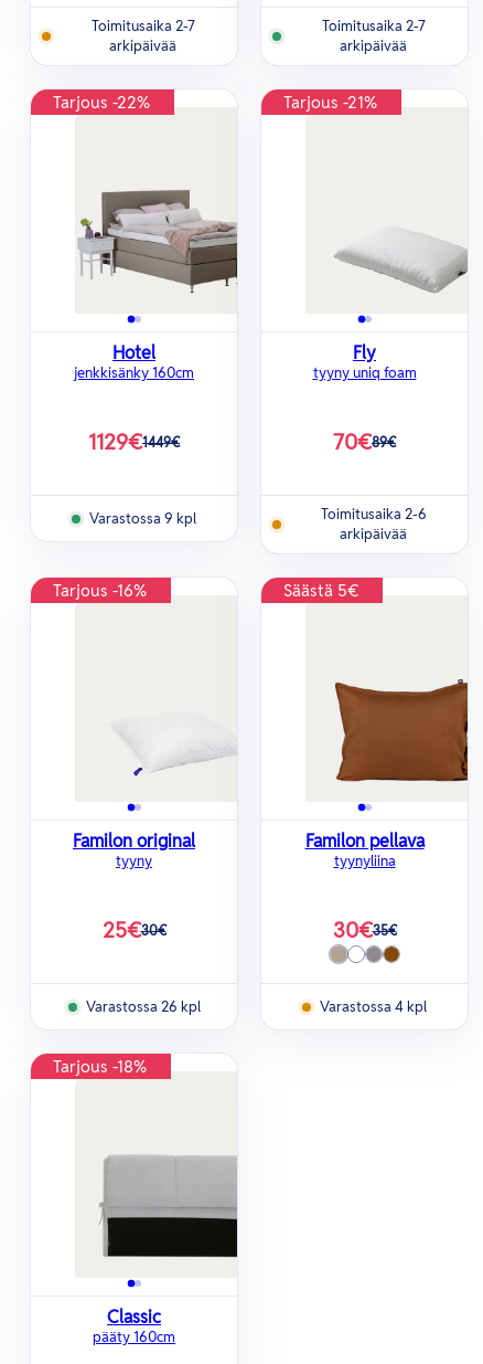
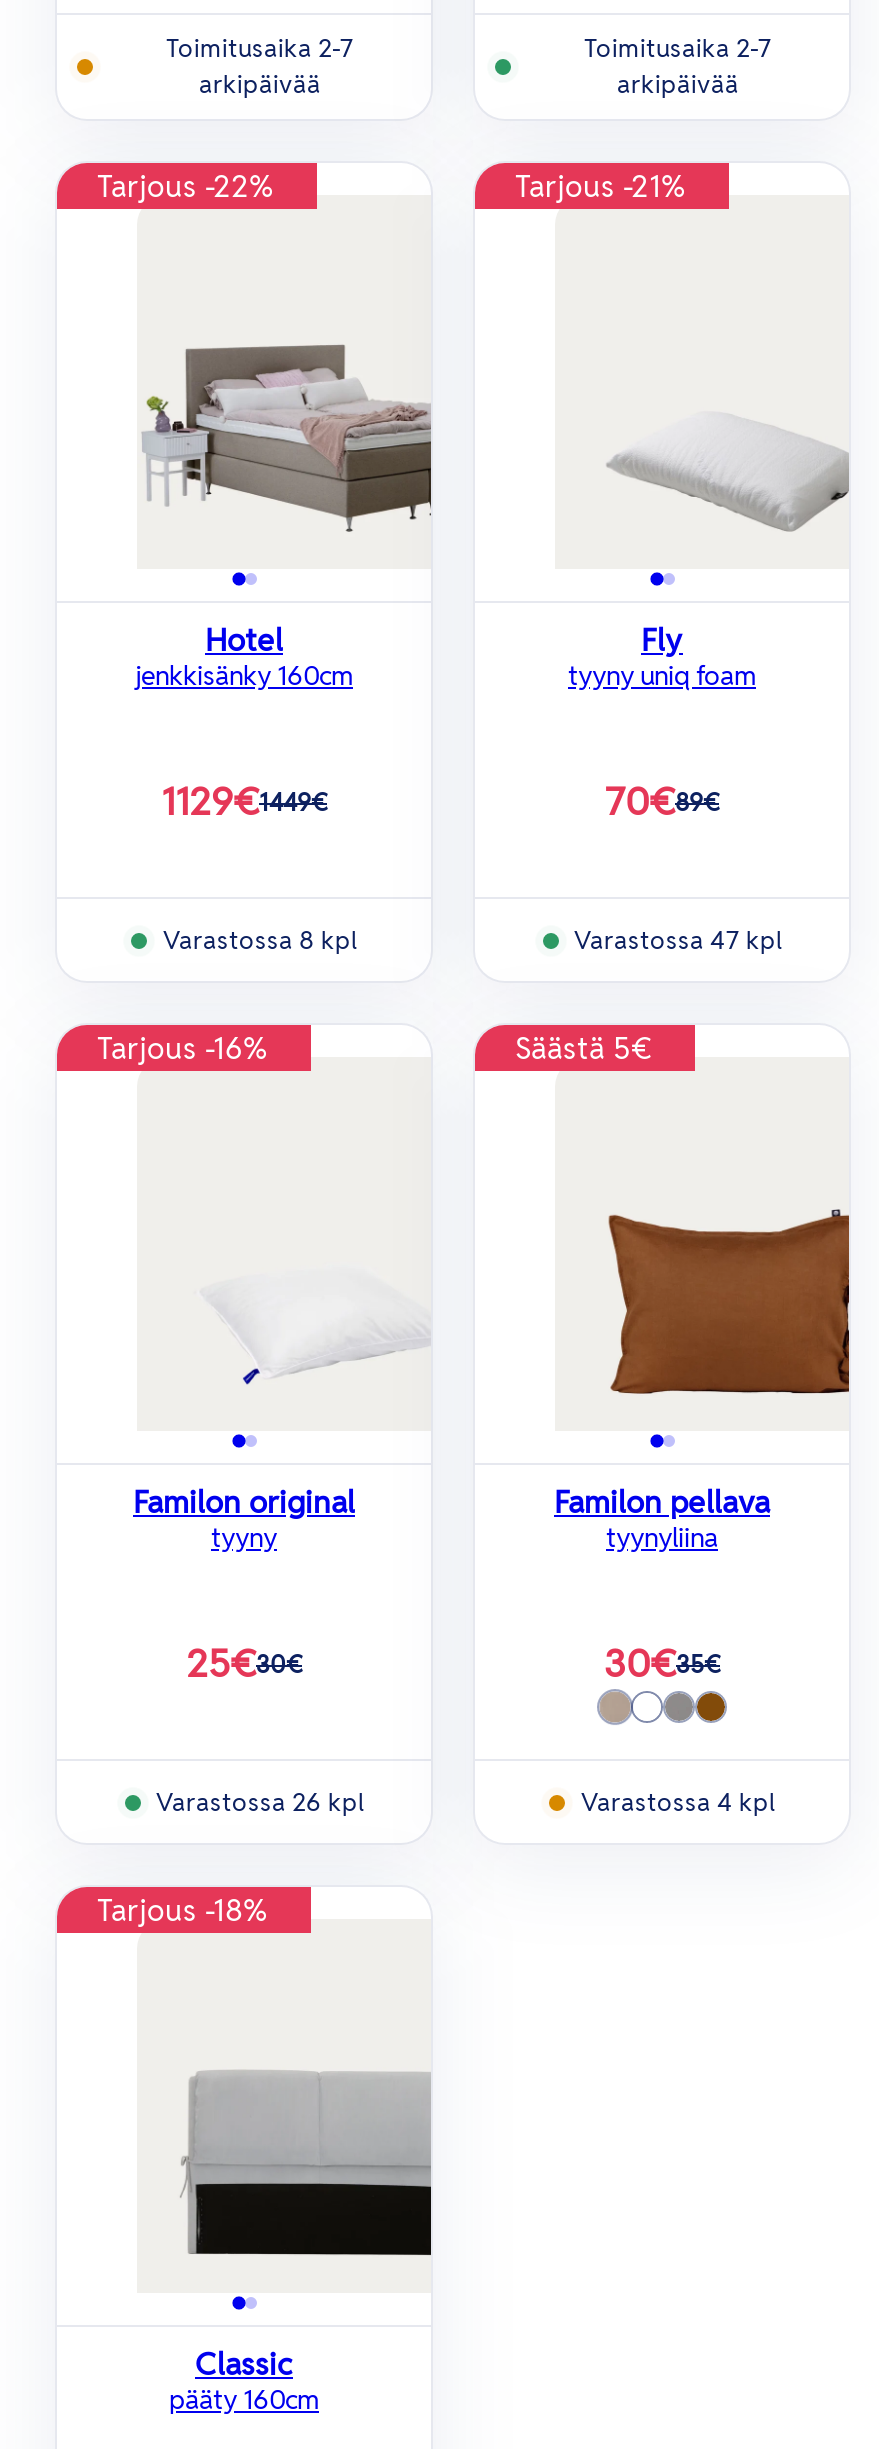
- Varastossa 9 kpl
+ Varastossa 8 kpl

- Toimitusaika 2-6
- arkipäivää
+ Varastossa 47 kpl
